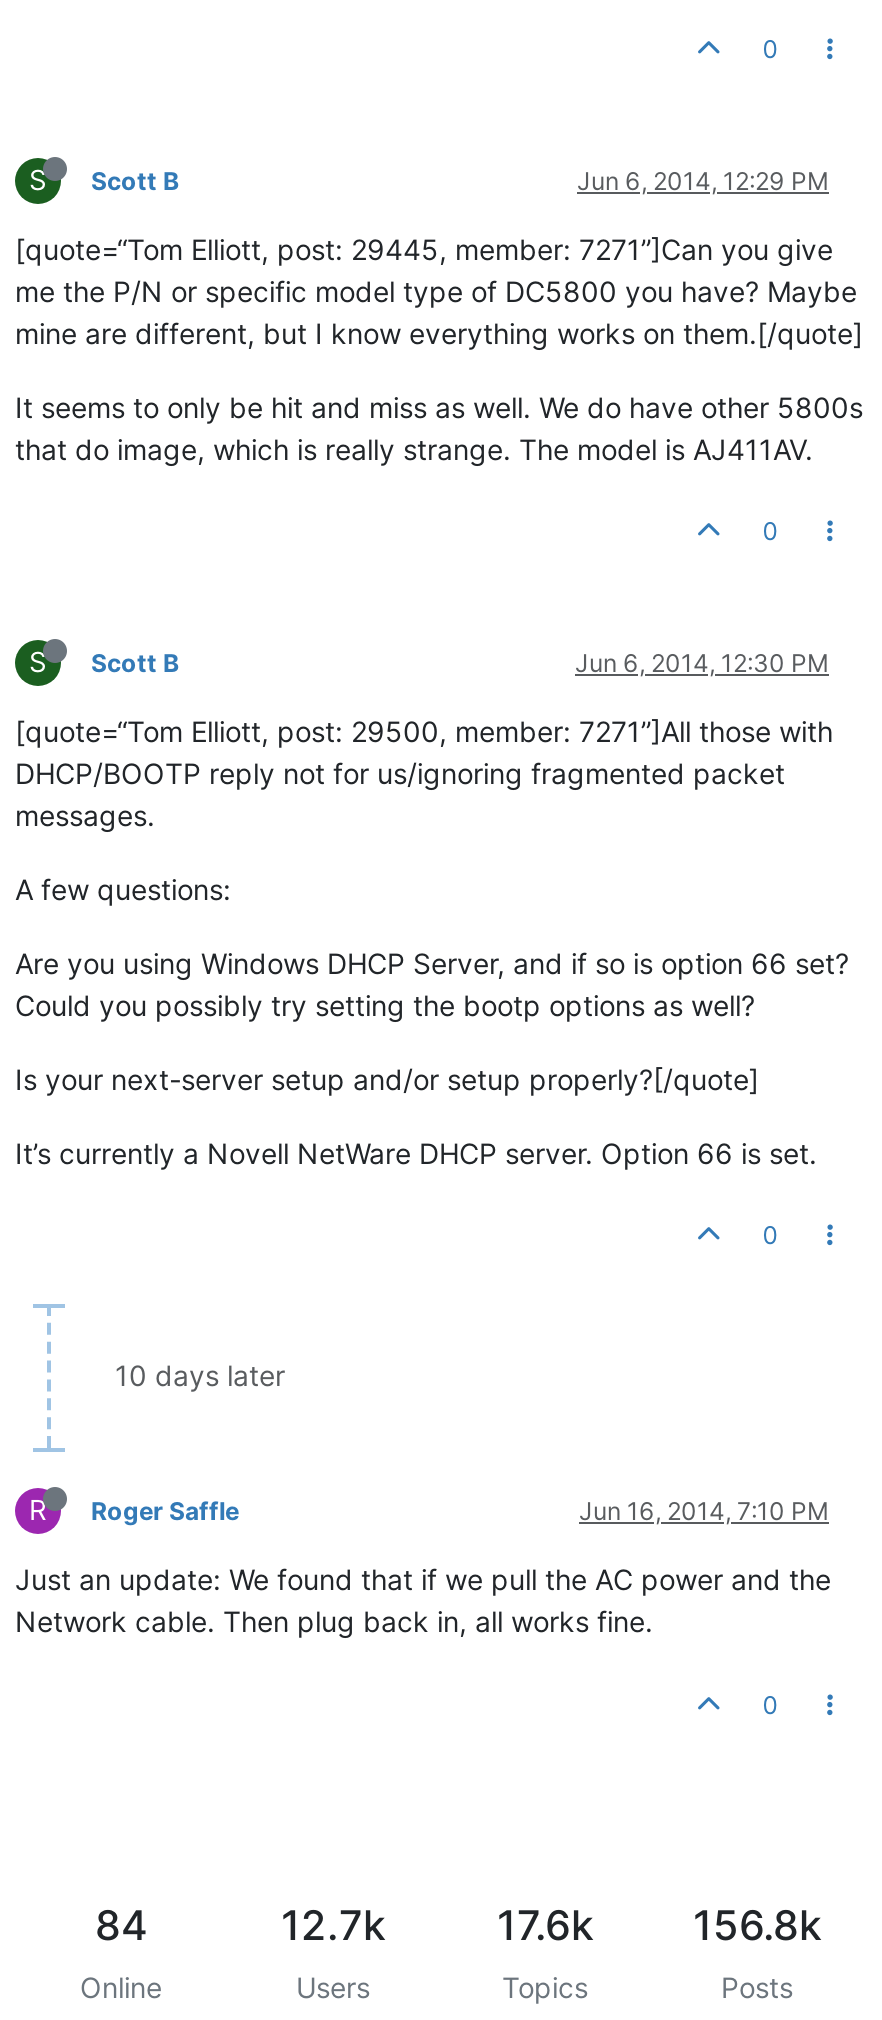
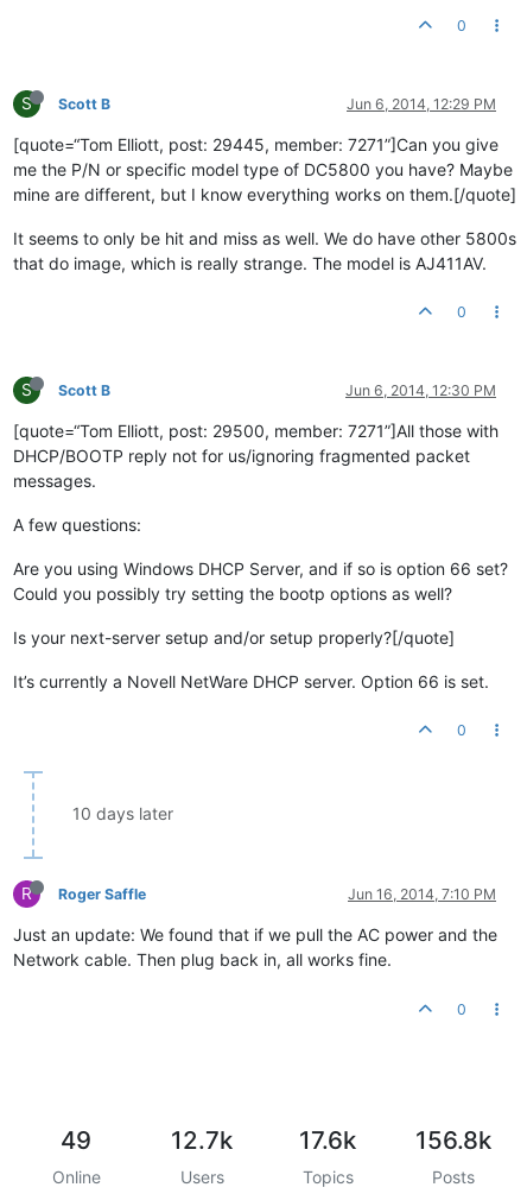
- 84
+ 49
